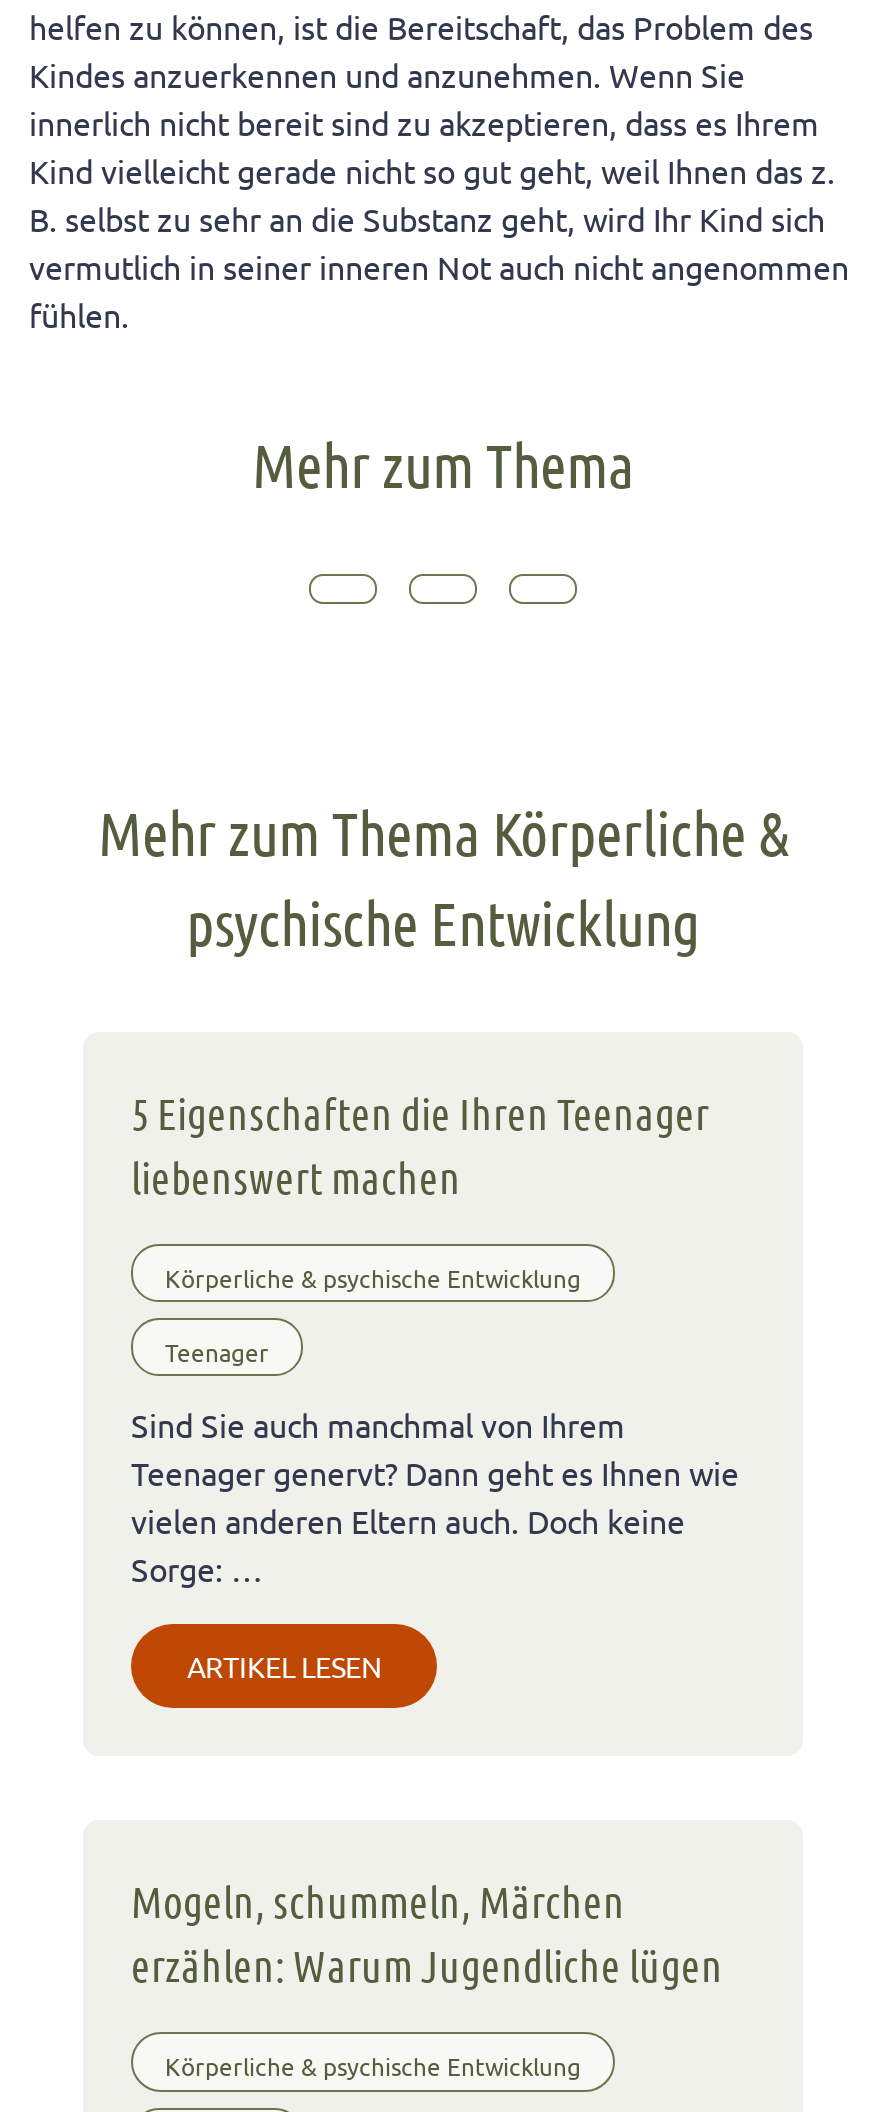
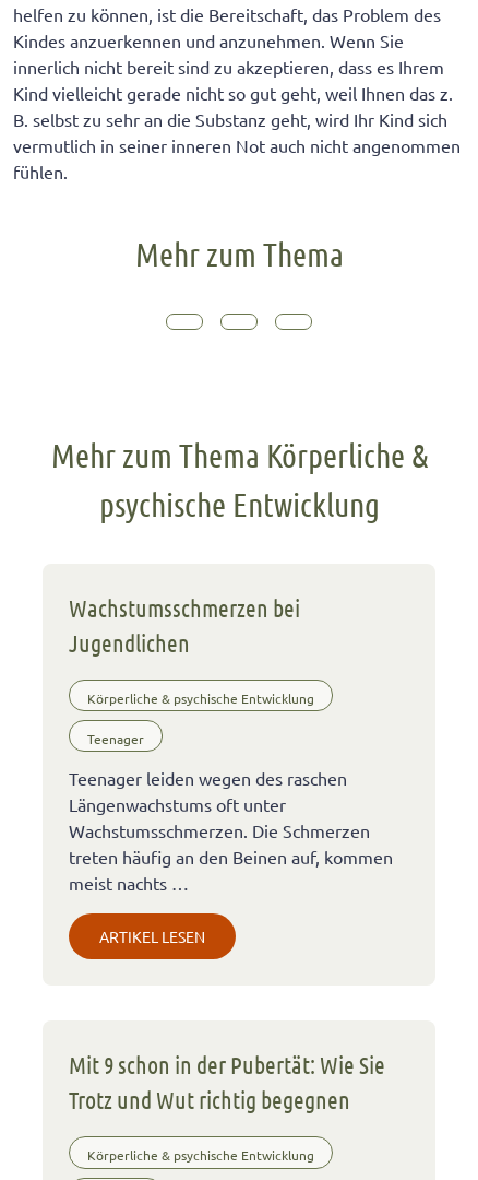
- 5 Eigenschaften die Ihren Teenager
- liebenswert machen
+ Wachstumsschmerzen bei
+ Jugendlichen

- Sind Sie auch manchmal von Ihrem
- Teenager genervt? Dann geht es Ihnen wie
- vielen anderen Eltern auch. Doch keine
- Sorge: …
+ Teenager leiden wegen des raschen
+ Längenwachstums oft unter
+ Wachstumsschmerzen. Die Schmerzen
+ treten häufig an den Beinen auf, kommen
+ meist nachts …

- Mogeln, schummeln, Märchen
- erzählen: Warum Jugendliche lügen
+ Mit 9 schon in der Pubertät: Wie Sie
+ Trotz und Wut richtig begegnen
